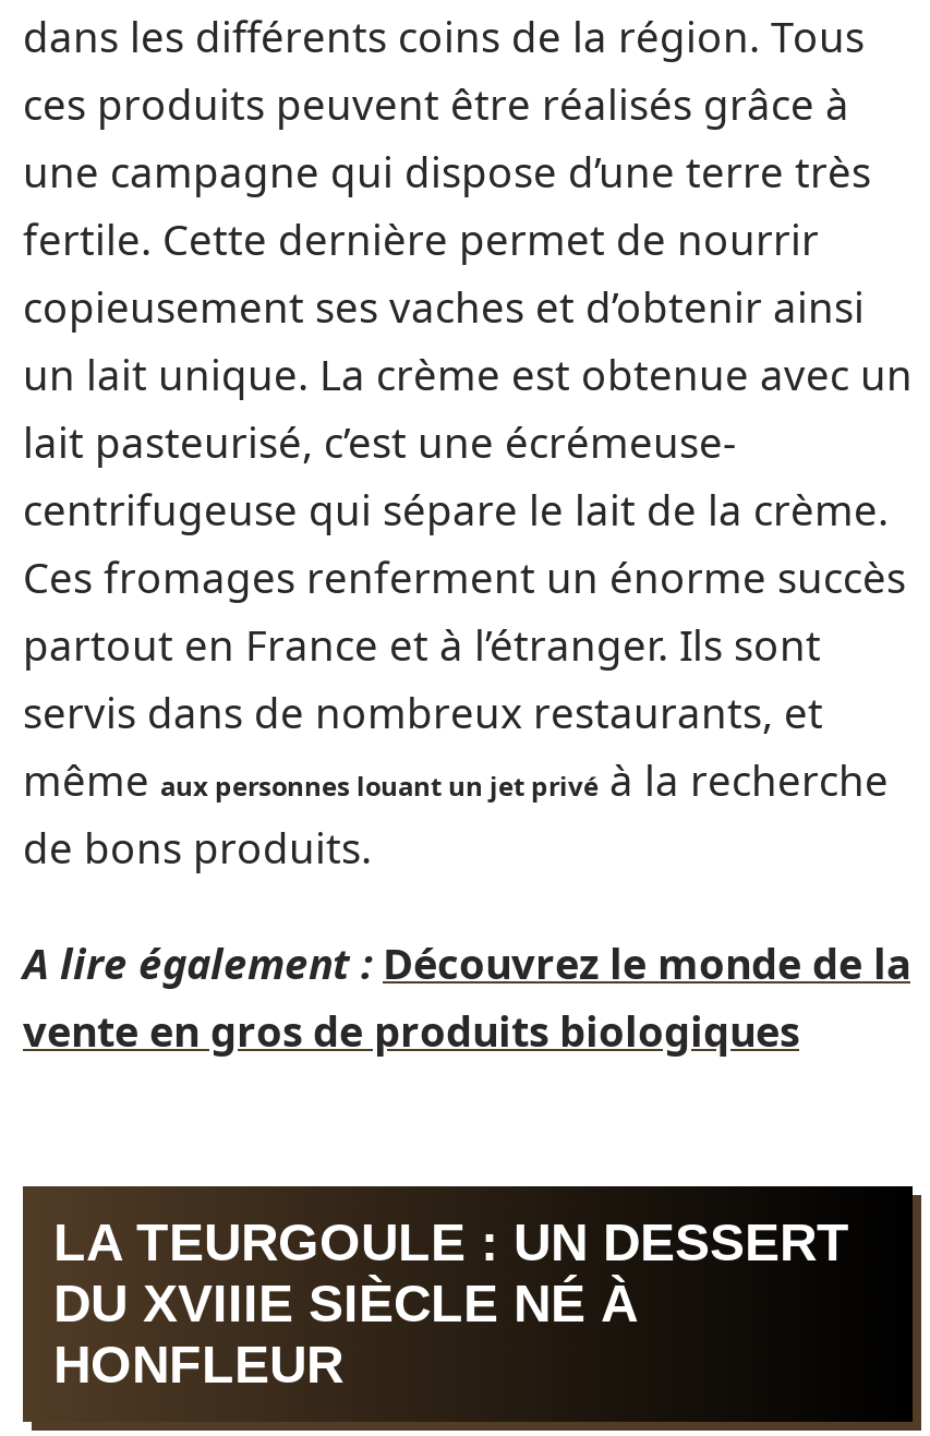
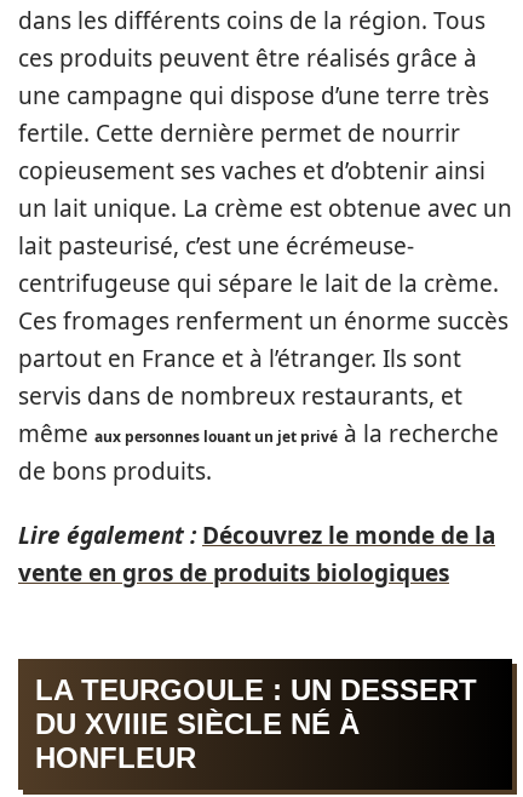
- A lire également : Découvrez le monde de la
+ Lire également : Découvrez le monde de la
